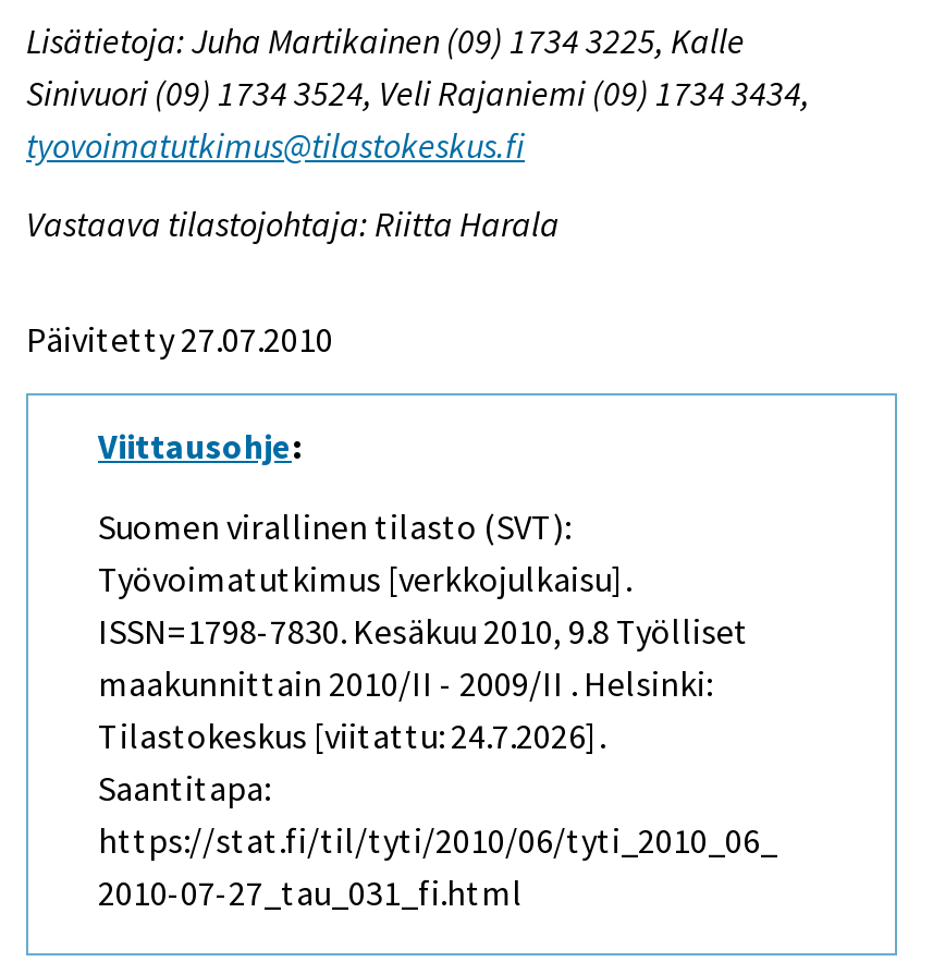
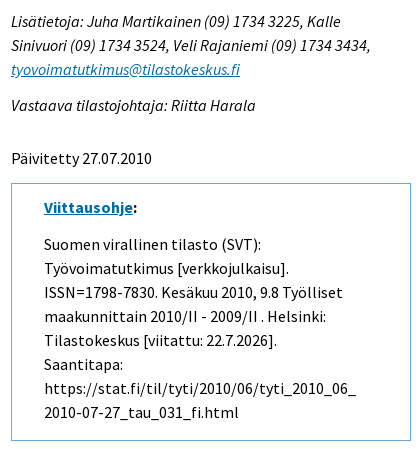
- Tilastokeskus [viitattu: 24.7.2026].
+ Tilastokeskus [viitattu: 22.7.2026].
